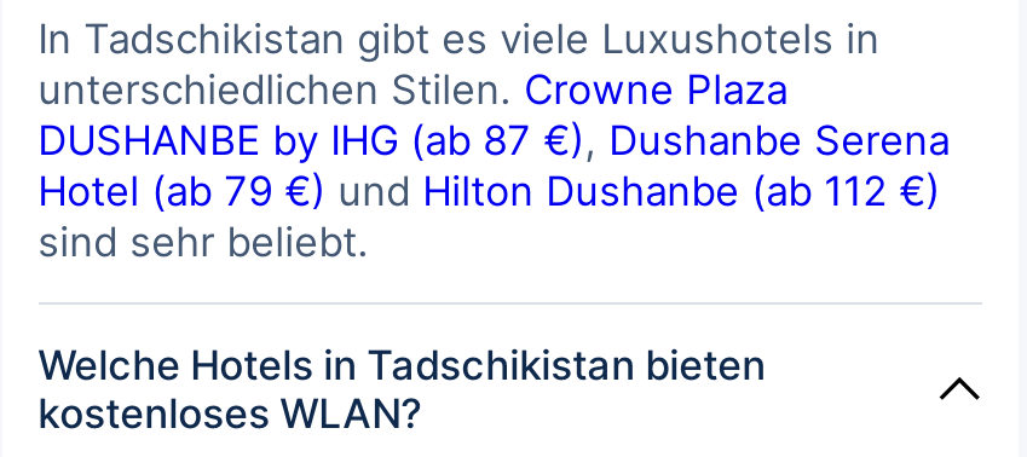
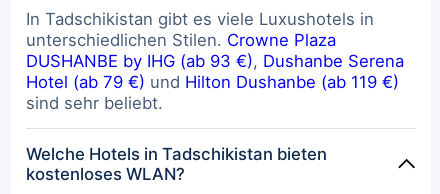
- DUSHANBE by IHG (ab 87 €), Dushanbe Serena
+ DUSHANBE by IHG (ab 93 €), Dushanbe Serena

- Hotel (ab 79 €) und Hilton Dushanbe (ab 112 €)
+ Hotel (ab 79 €) und Hilton Dushanbe (ab 119 €)
